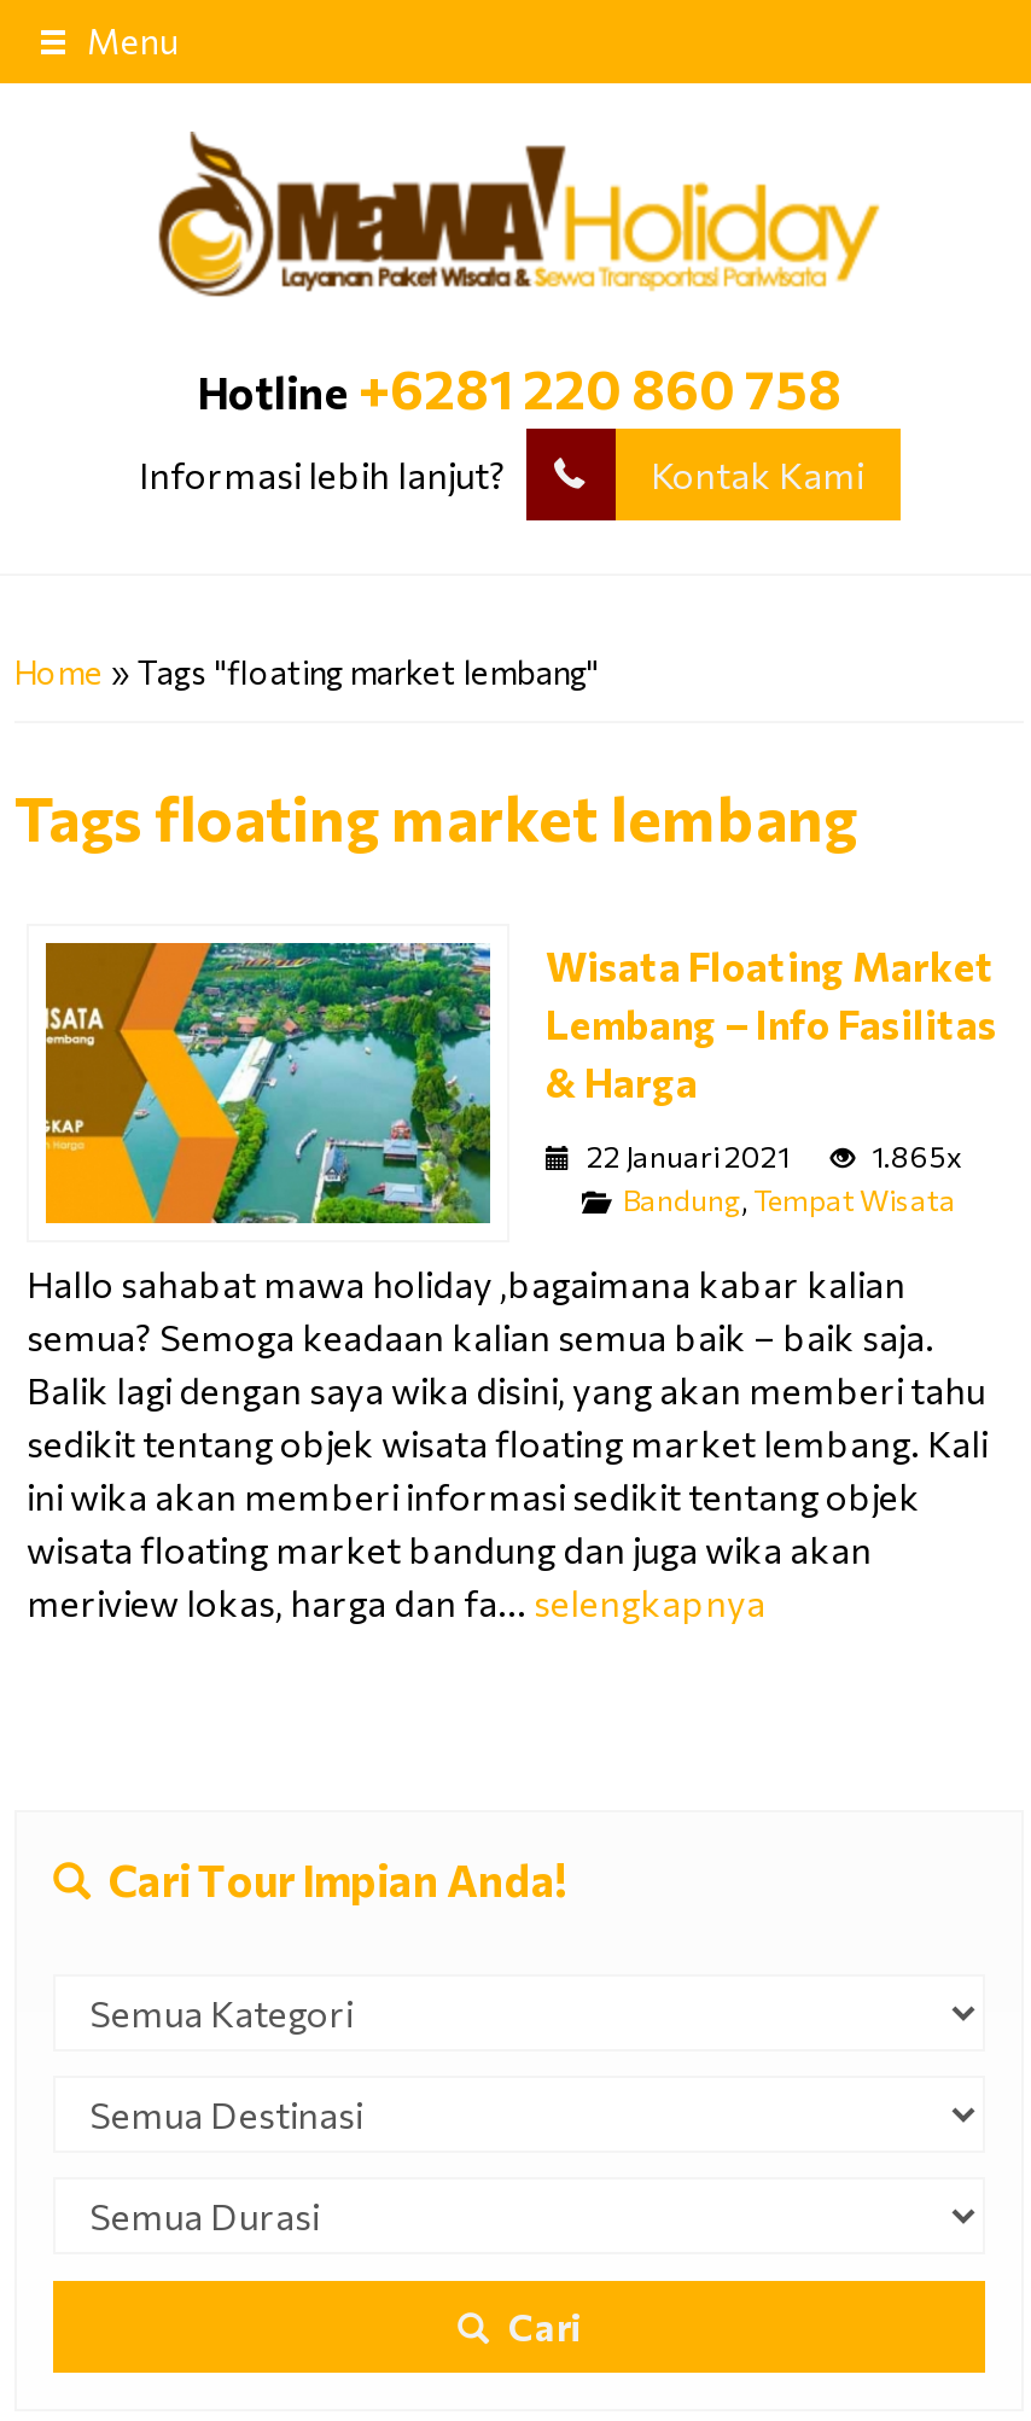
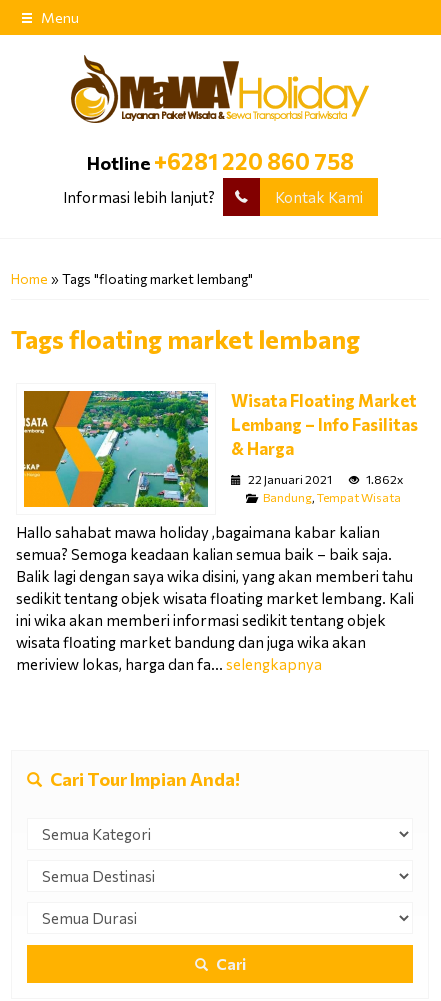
- 1.865x
+ 1.862x
